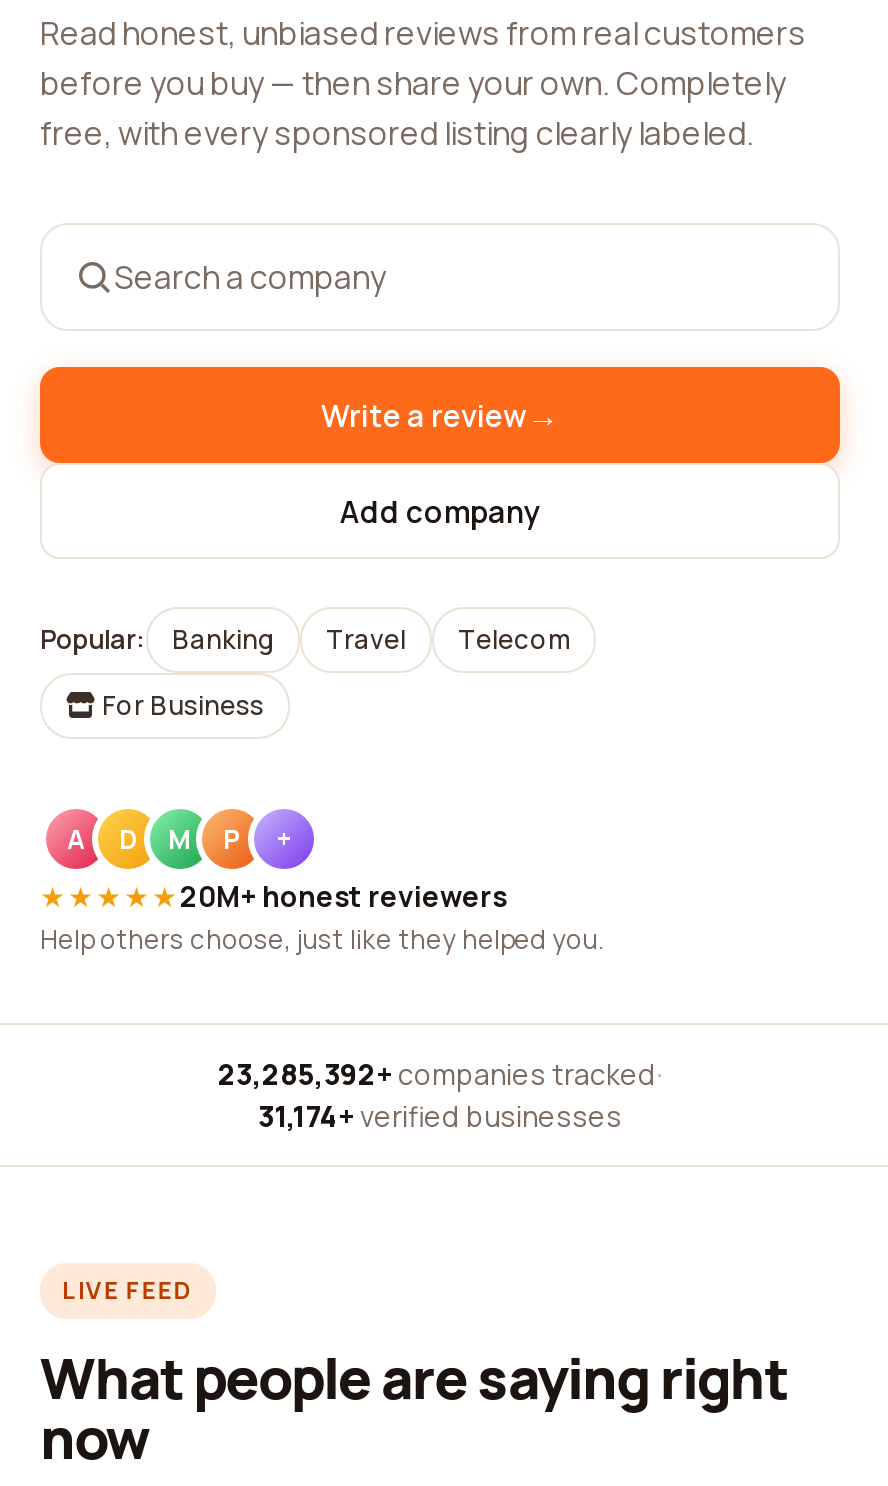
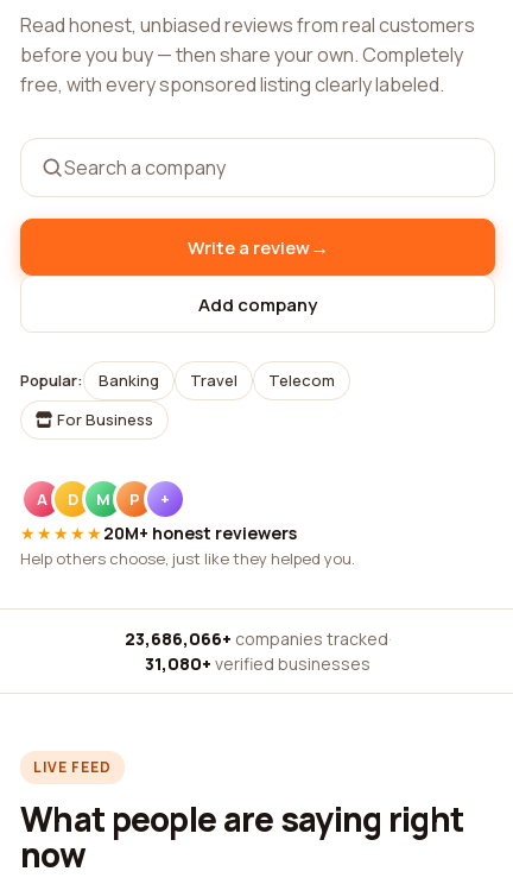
- 23,285,392+ companies tracked ·
+ 23,686,066+ companies tracked ·

- 31,174+ verified businesses
+ 31,080+ verified businesses
